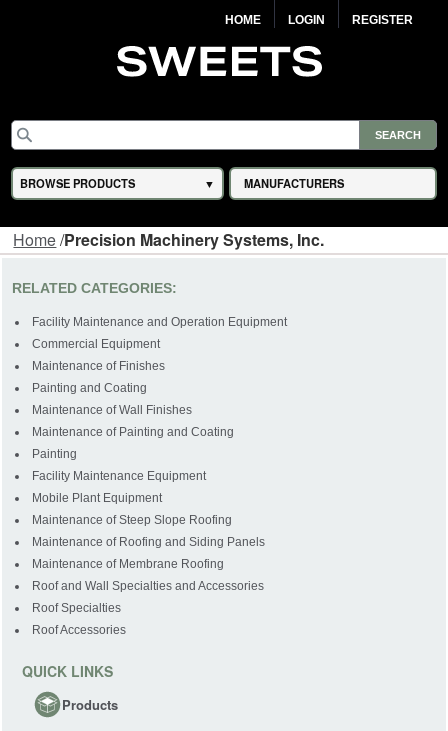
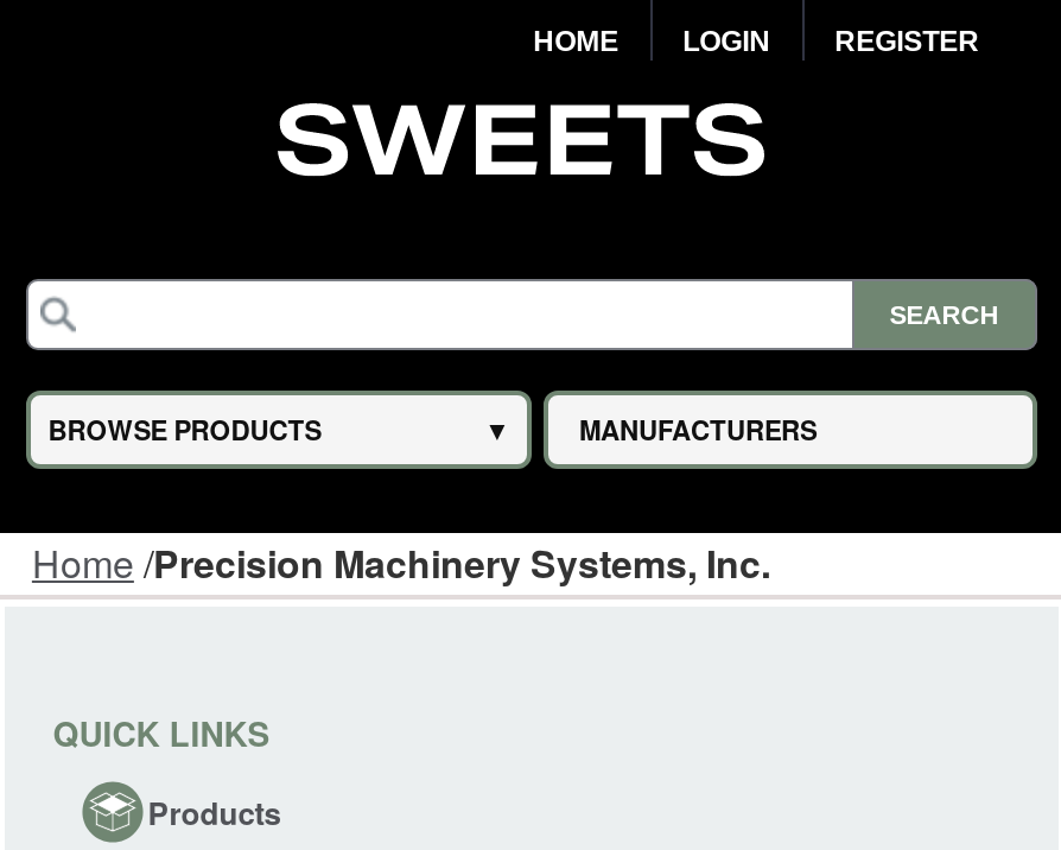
- RELATED CATEGORIES:
- Facility Maintenance and Operation Equipment
- Commercial Equipment
- Maintenance of Finishes
- Painting and Coating
- Maintenance of Wall Finishes
- Maintenance of Painting and Coating
- Painting
- Facility Maintenance Equipment
- Mobile Plant Equipment
- Maintenance of Steep Slope Roofing
- Maintenance of Roofing and Siding Panels
- Maintenance of Membrane Roofing
- Roof and Wall Specialties and Accessories
- Roof Specialties
- Roof Accessories
